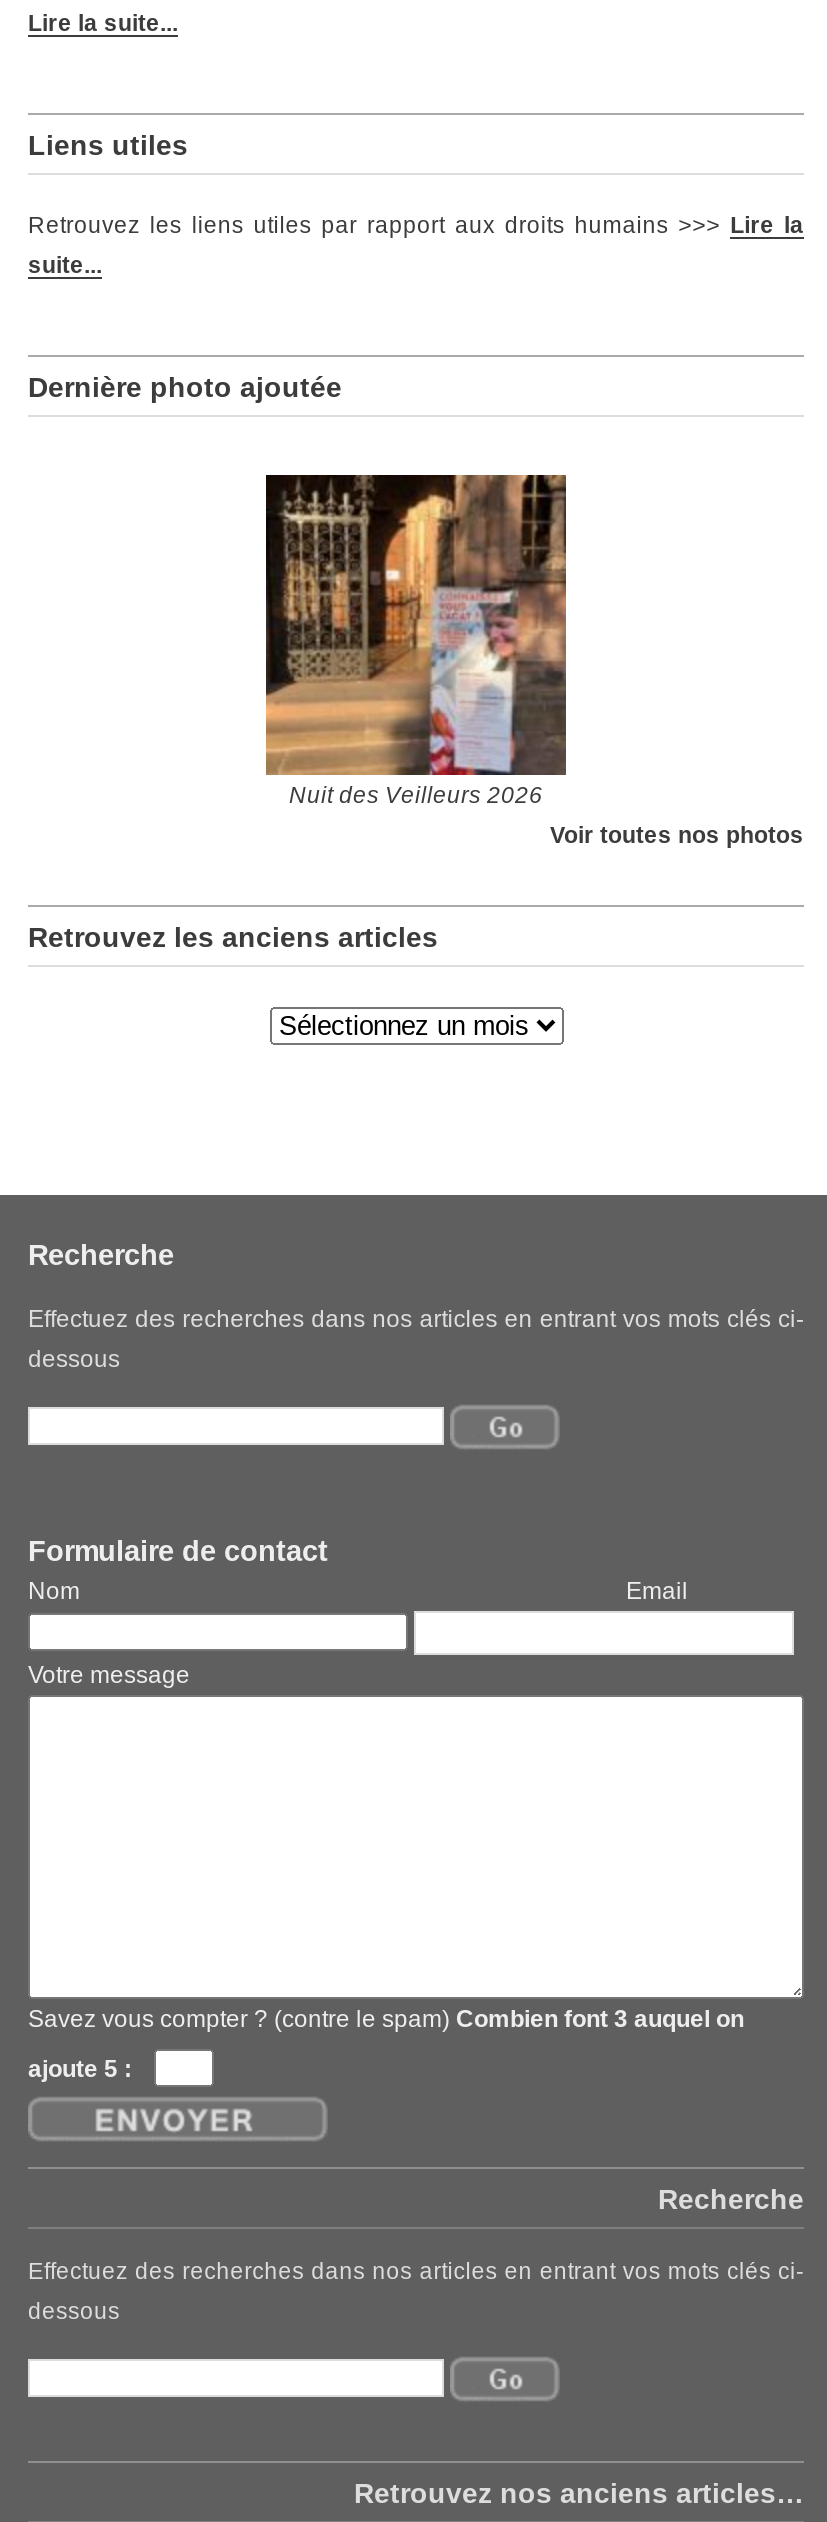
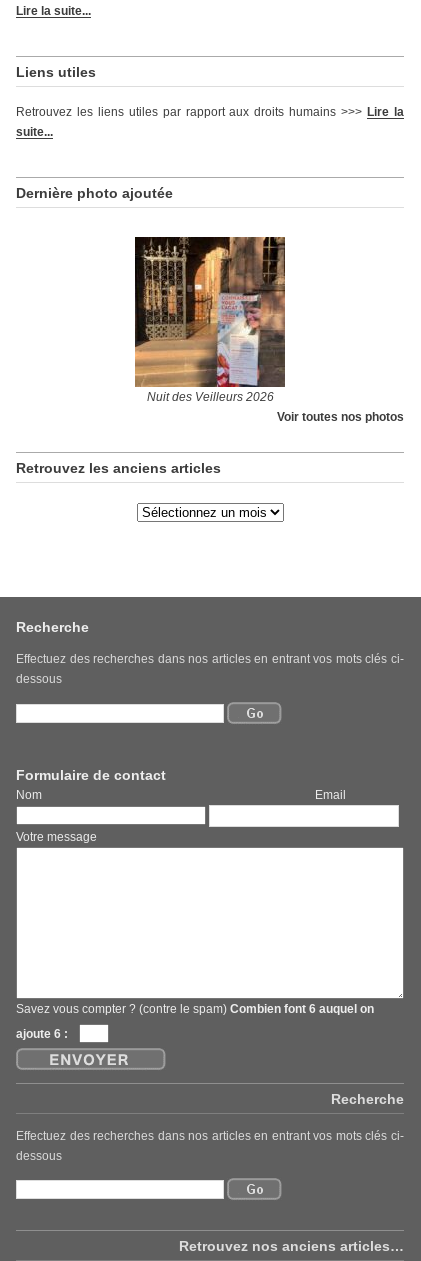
- Savez vous compter ? (contre le spam) Combien font 3 auquel on
+ Savez vous compter ? (contre le spam) Combien font 6 auquel on

- ajoute 5 :
+ ajoute 6 :
